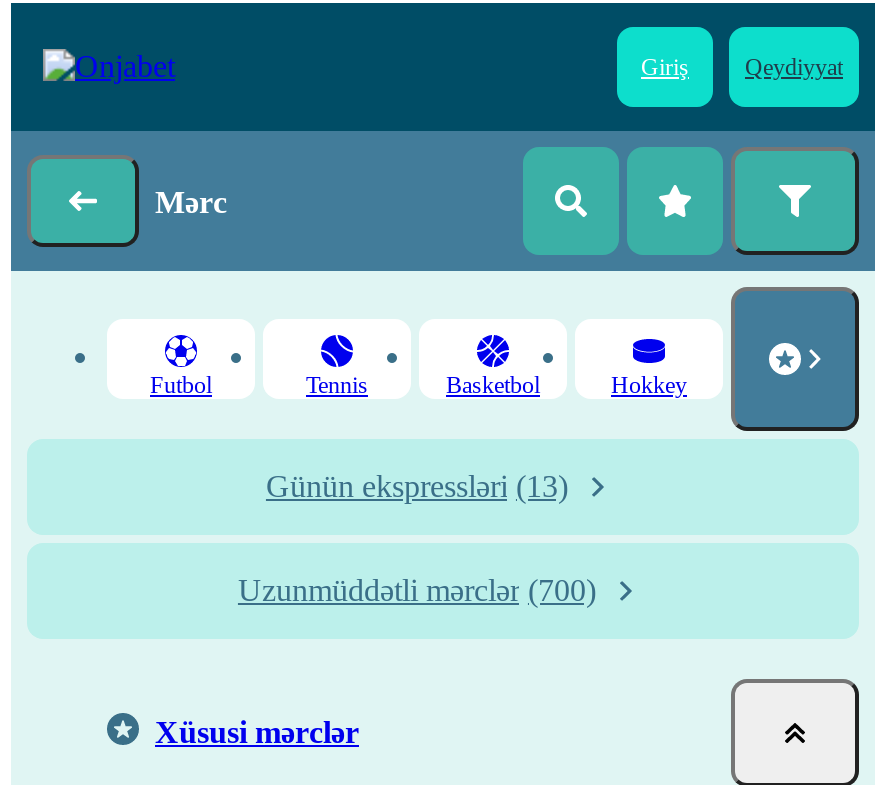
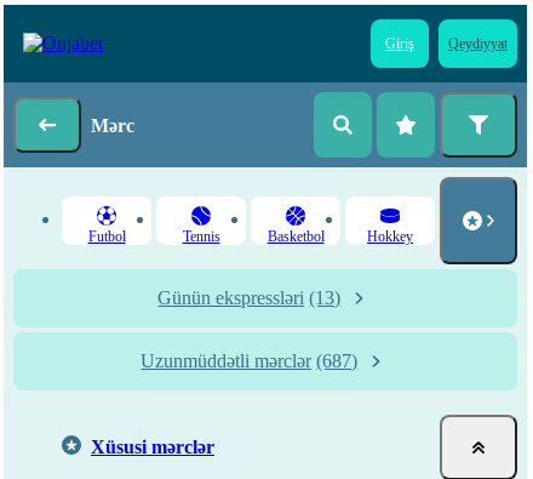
- Uzunmüddətli mərclər (700)
+ Uzunmüddətli mərclər (687)
